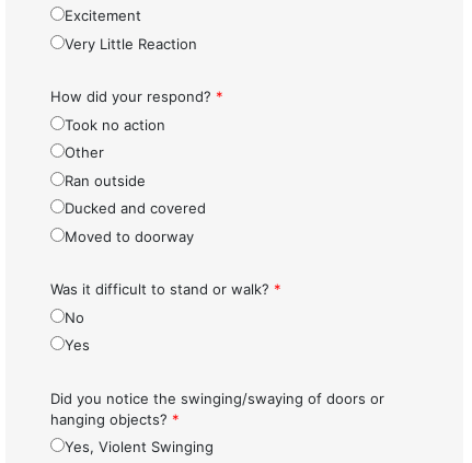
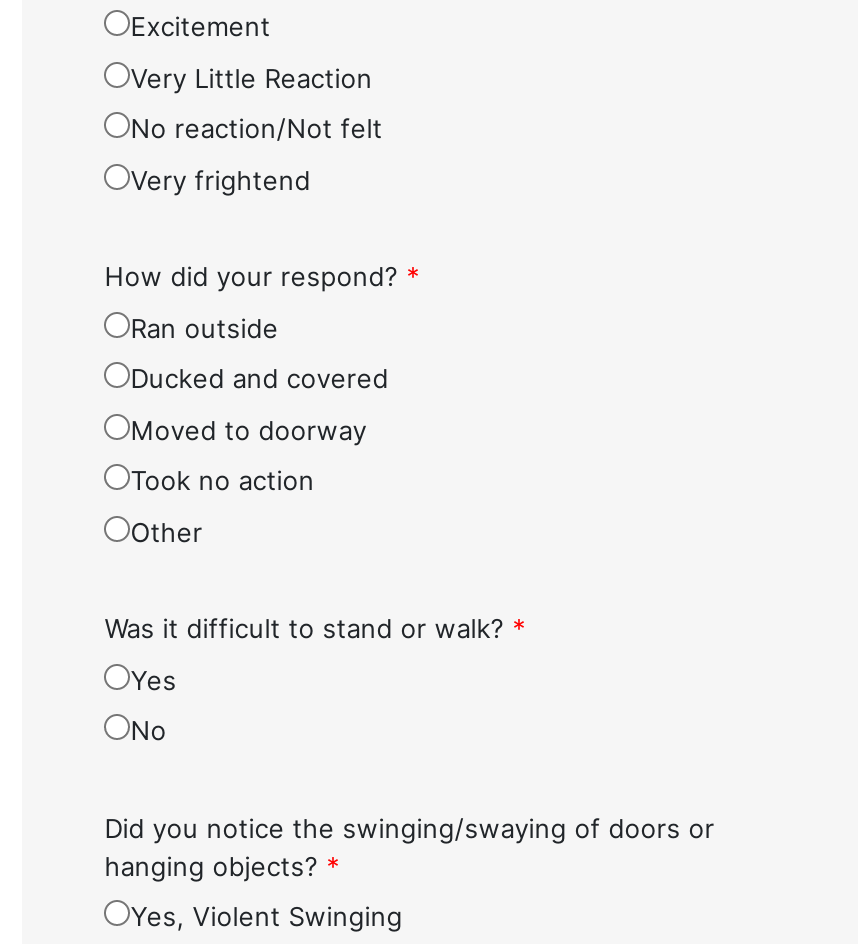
+ No reaction/Not felt
+ Very frightend

moved down: Took no action | Other

moved down: No

moved up: Yes
